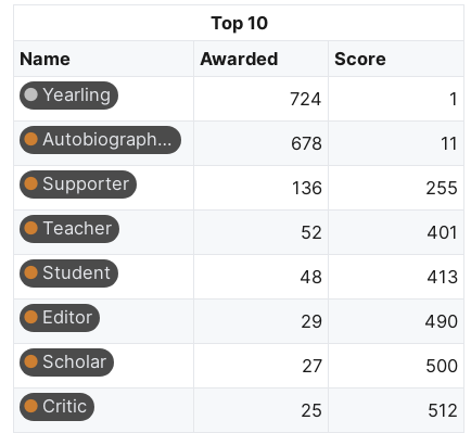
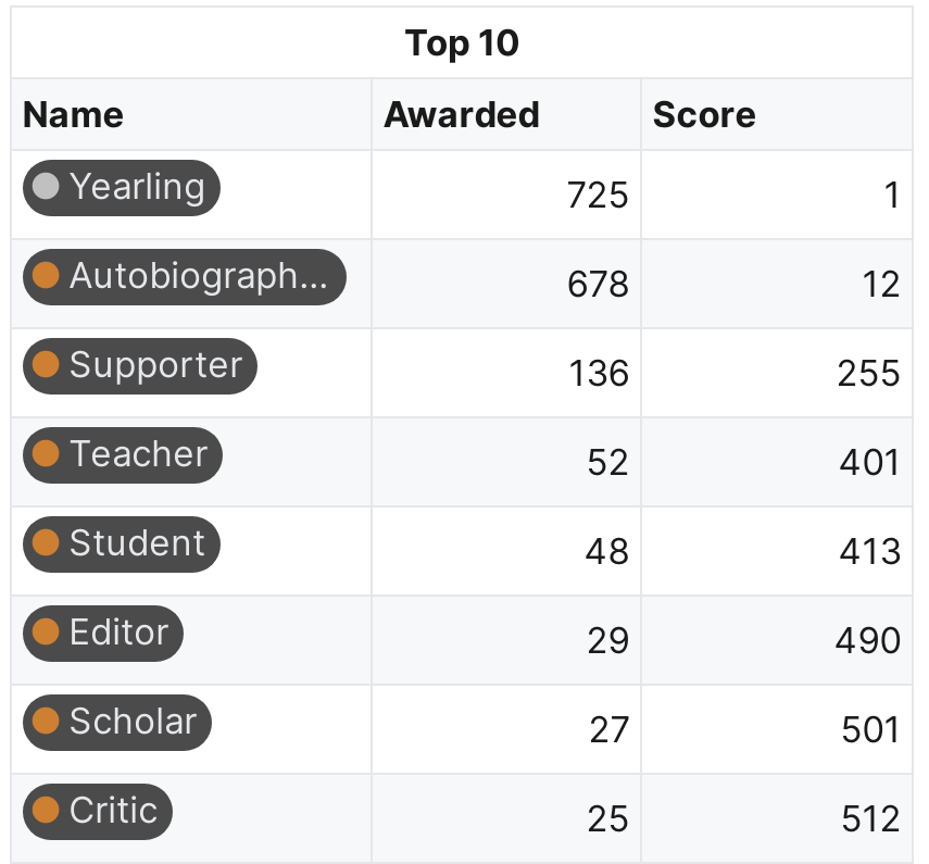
- 724
+ 725

- 11
+ 12

- 500
+ 501
